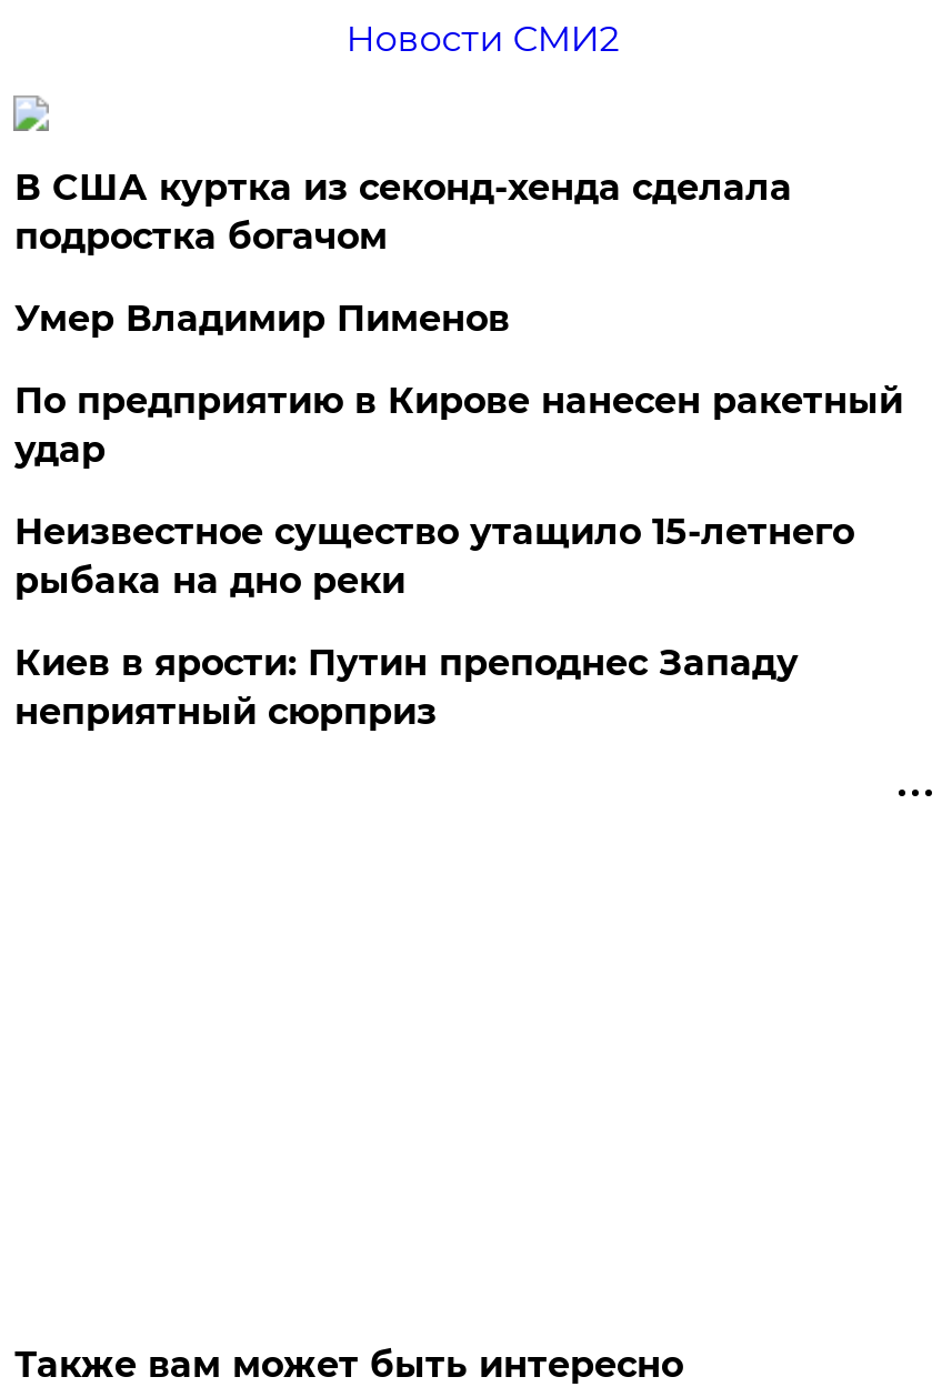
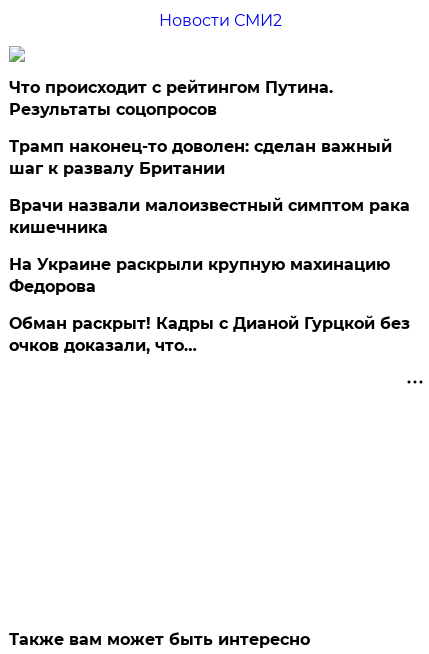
- В США куртка из секонд-хенда сделала
- подростка богачом
+ Что происходит с рейтингом Путина.
+ Результаты соцопросов

- Умер Владимир Пименов
+ Трамп наконец-то доволен: сделан важный
+ шаг к развалу Британии

- По предприятию в Кирове нанесен ракетный
- удар
+ Врачи назвали малоизвестный симптом рака
+ кишечника

- Неизвестное существо утащило 15-летнего
- рыбака на дно реки
+ На Украине раскрыли крупную махинацию
+ Федорова

- Киев в ярости: Путин преподнес Западу
- неприятный сюрприз
+ Обман раскрыт! Кадры с Дианой Гурцкой без
+ очков доказали, что…
